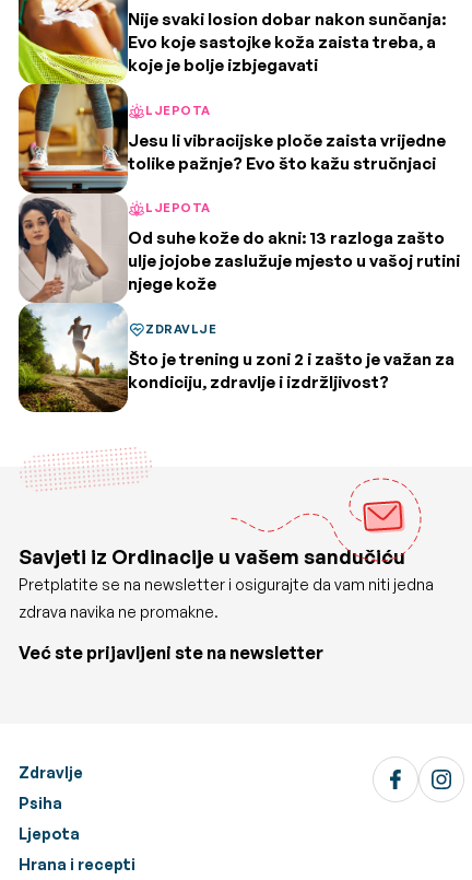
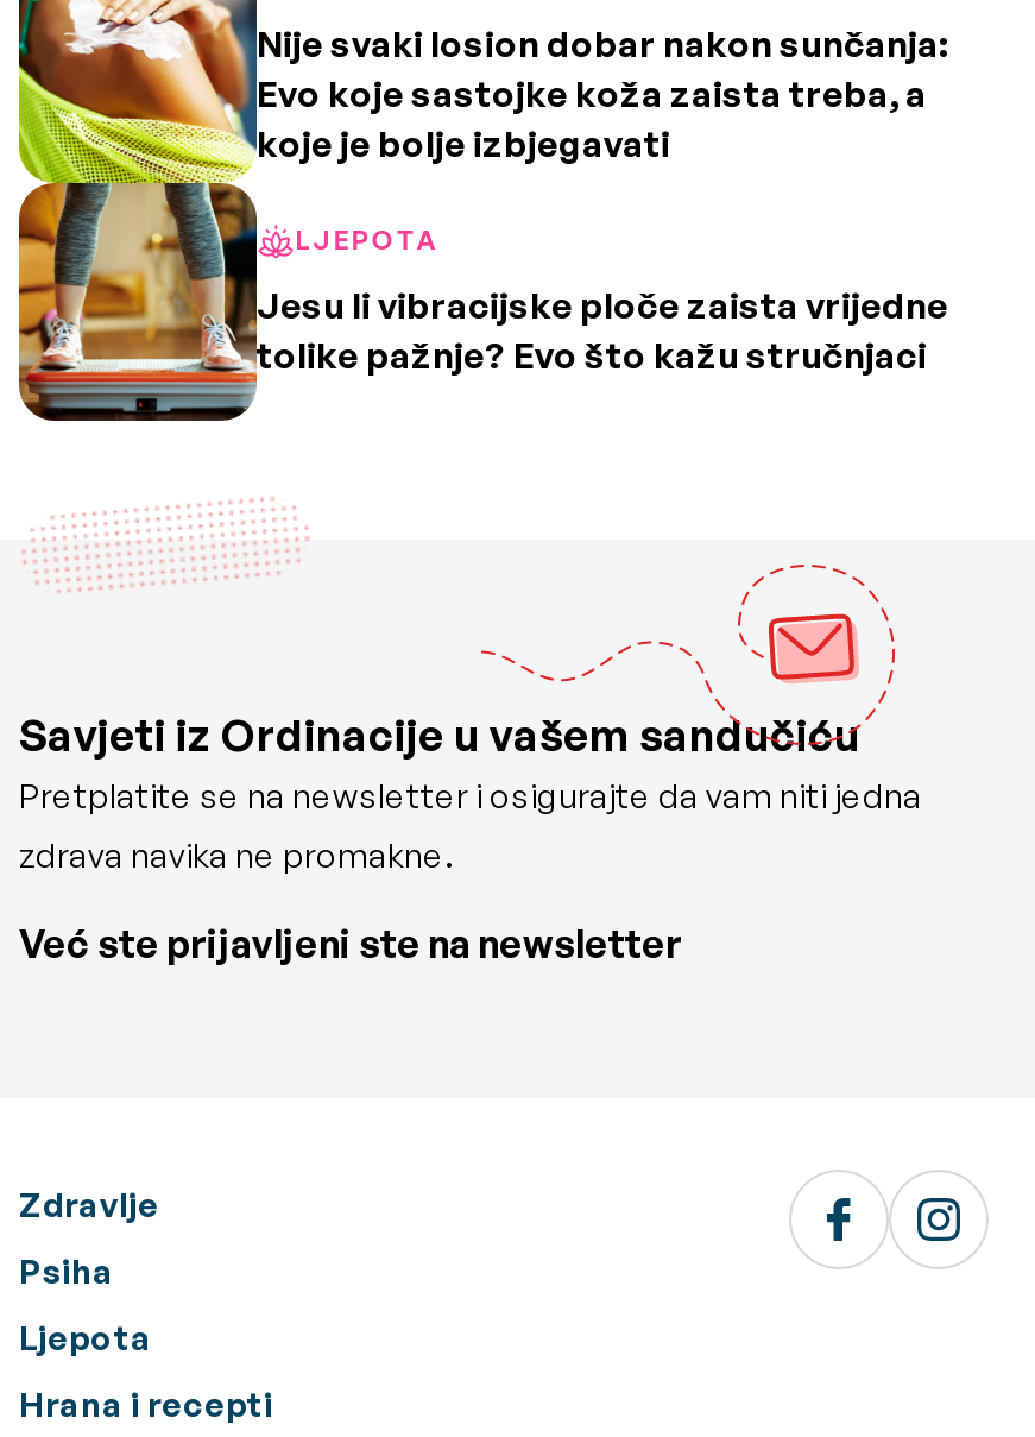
- [image]
- LJEPOTA
- Od suhe kože do akni: 13 razloga zašto
- ulje jojobe zaslužuje mjesto u vašoj rutini
- njege kože
- ZDRAVLJE
- Što je trening u zoni 2 i zašto je važan za
- kondiciju, zdravlje i izdržljivost?
